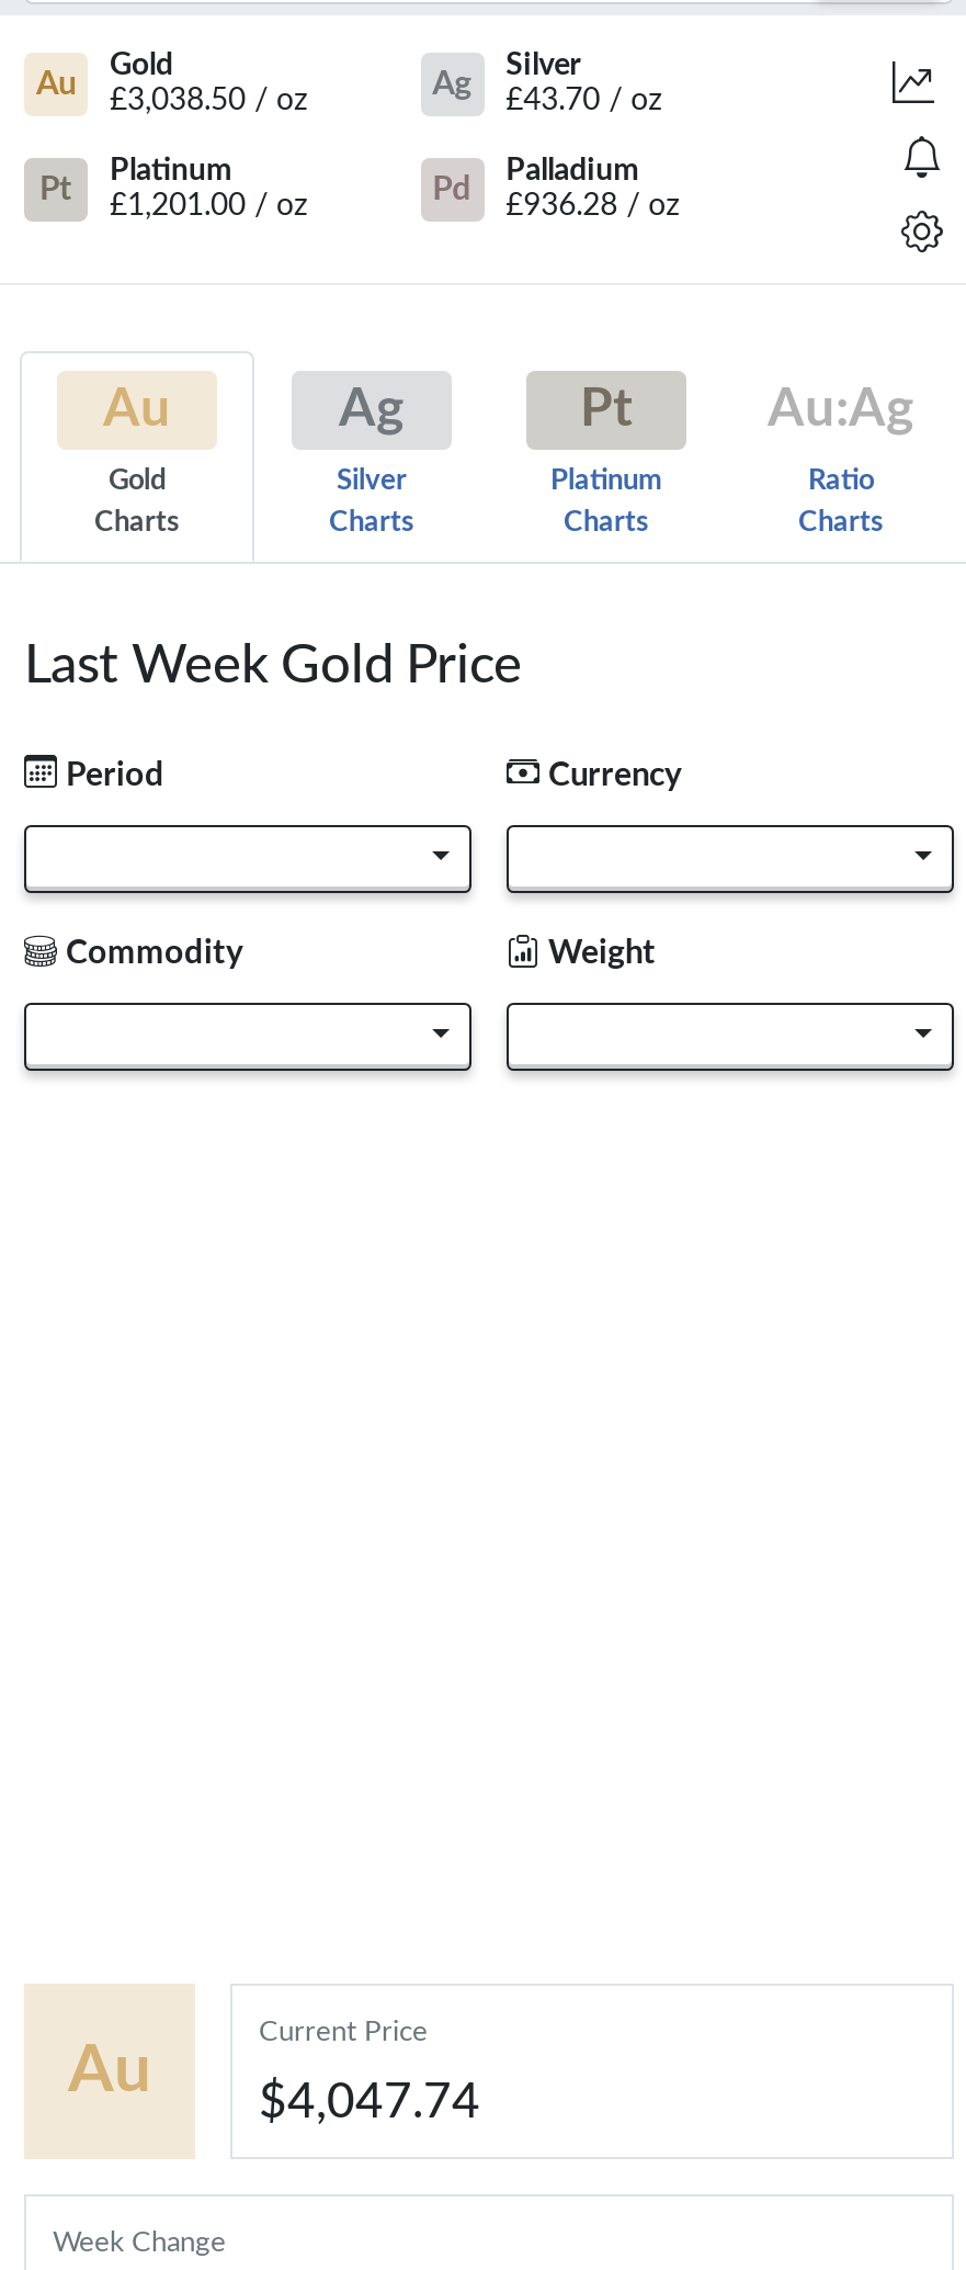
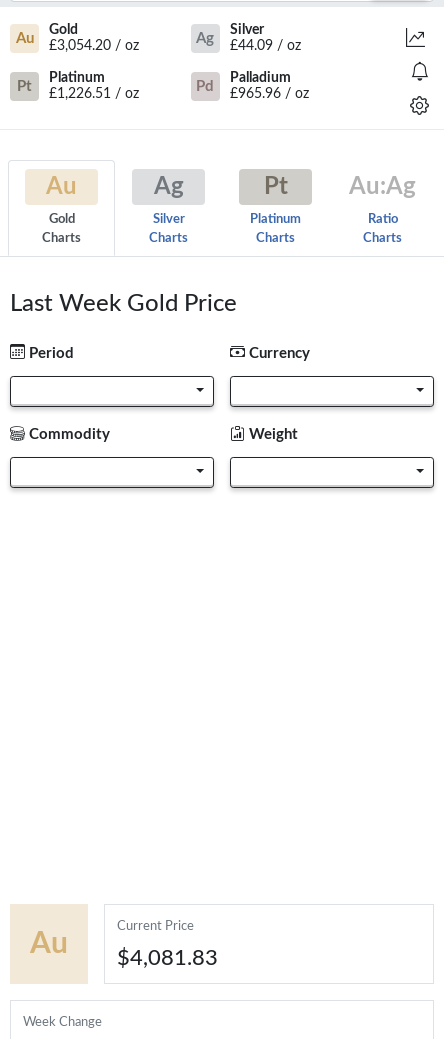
- £3,038.50 / oz
+ £3,054.20 / oz

- £43.70 / oz
+ £44.09 / oz

- £1,201.00 / oz
+ £1,226.51 / oz

- £936.28 / oz
+ £965.96 / oz

- $4,047.74
+ $4,081.83
